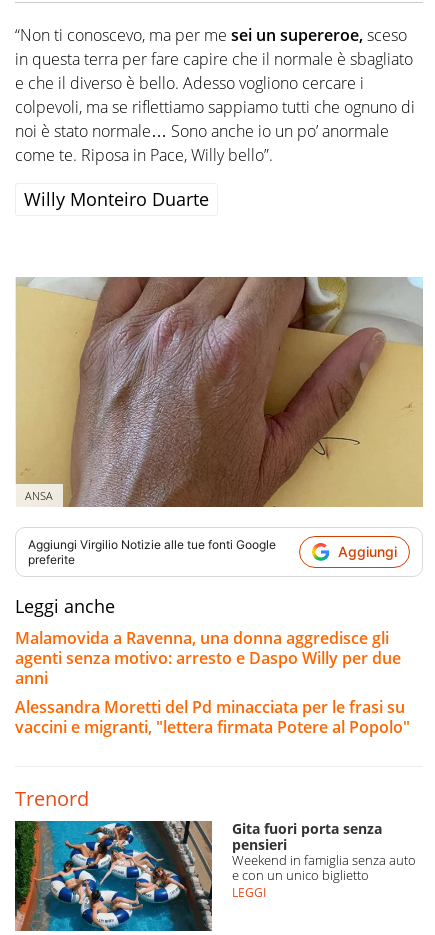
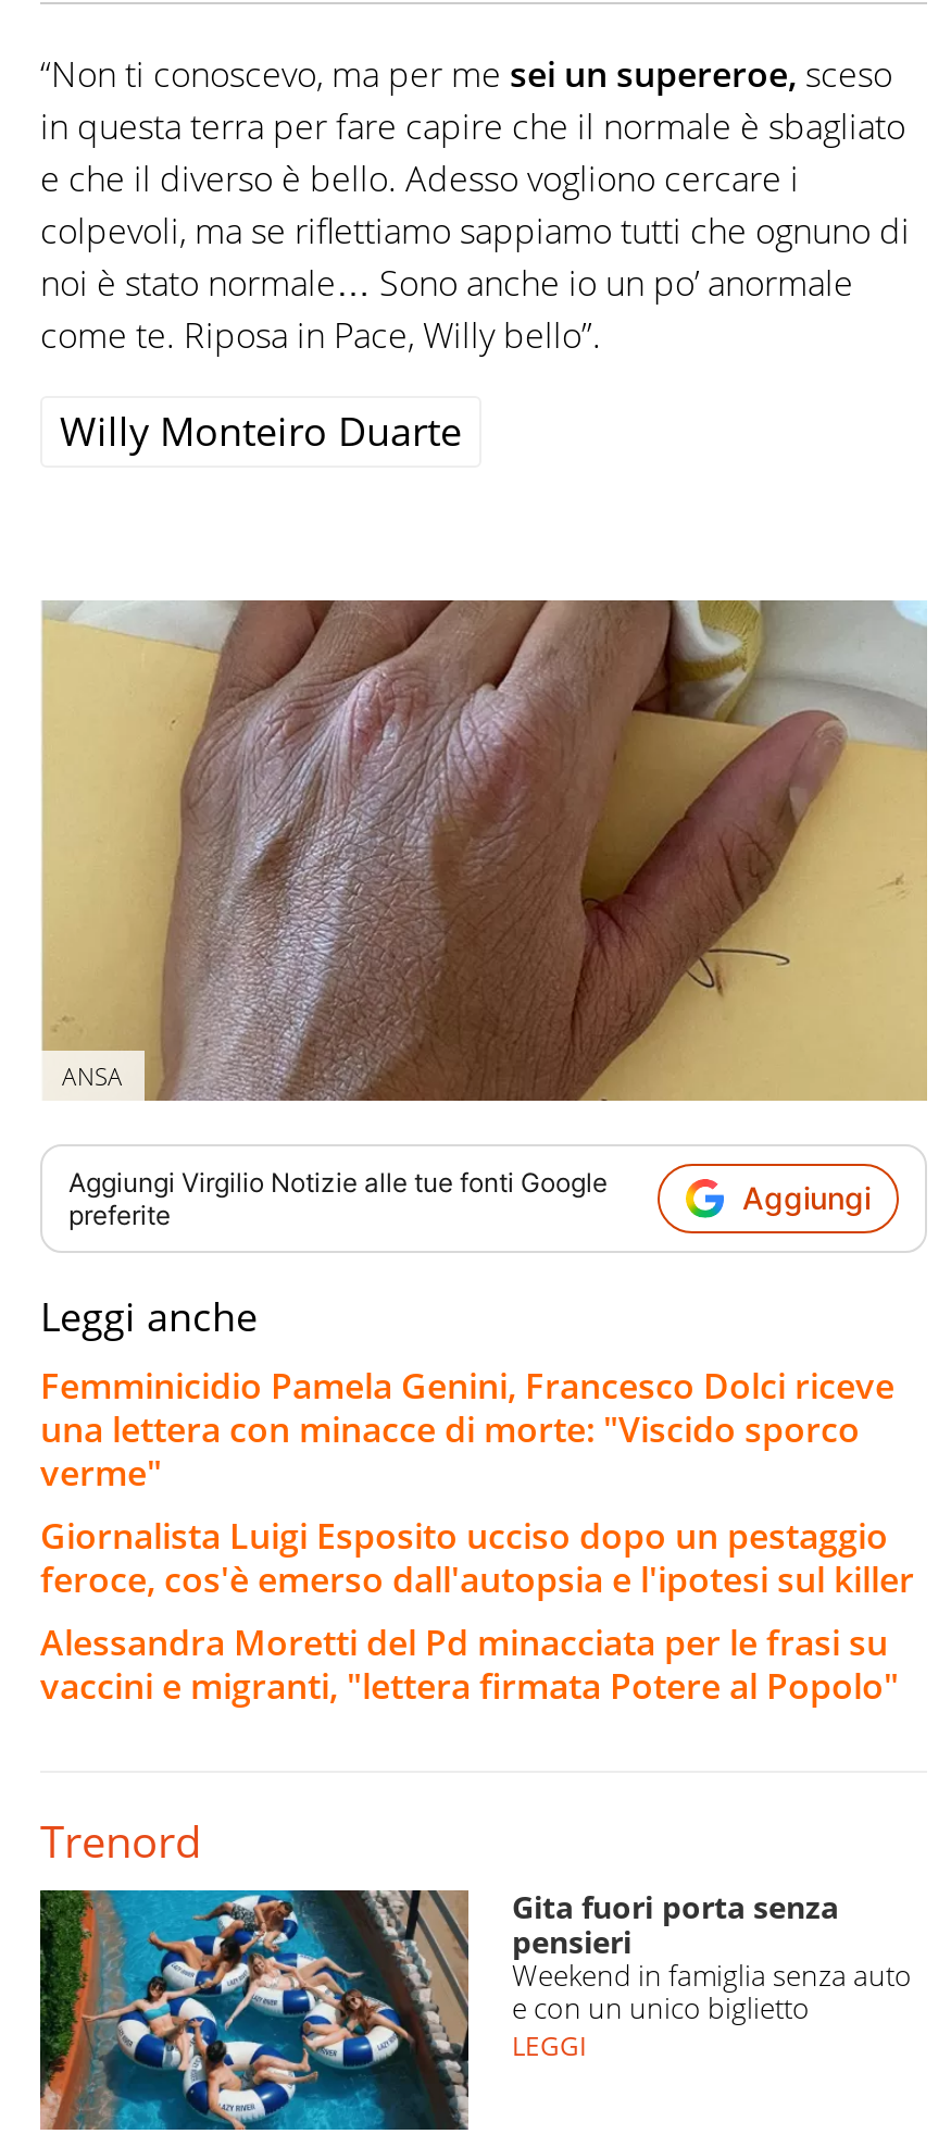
- Malamovida a Ravenna, una donna aggredisce gli
- agenti senza motivo: arresto e Daspo Willy per due
- anni
+ Femminicidio Pamela Genini, Francesco Dolci riceve
+ una lettera con minacce di morte: "Viscido sporco
+ verme"
+ Giornalista Luigi Esposito ucciso dopo un pestaggio
+ feroce, cos'è emerso dall'autopsia e l'ipotesi sul killer
